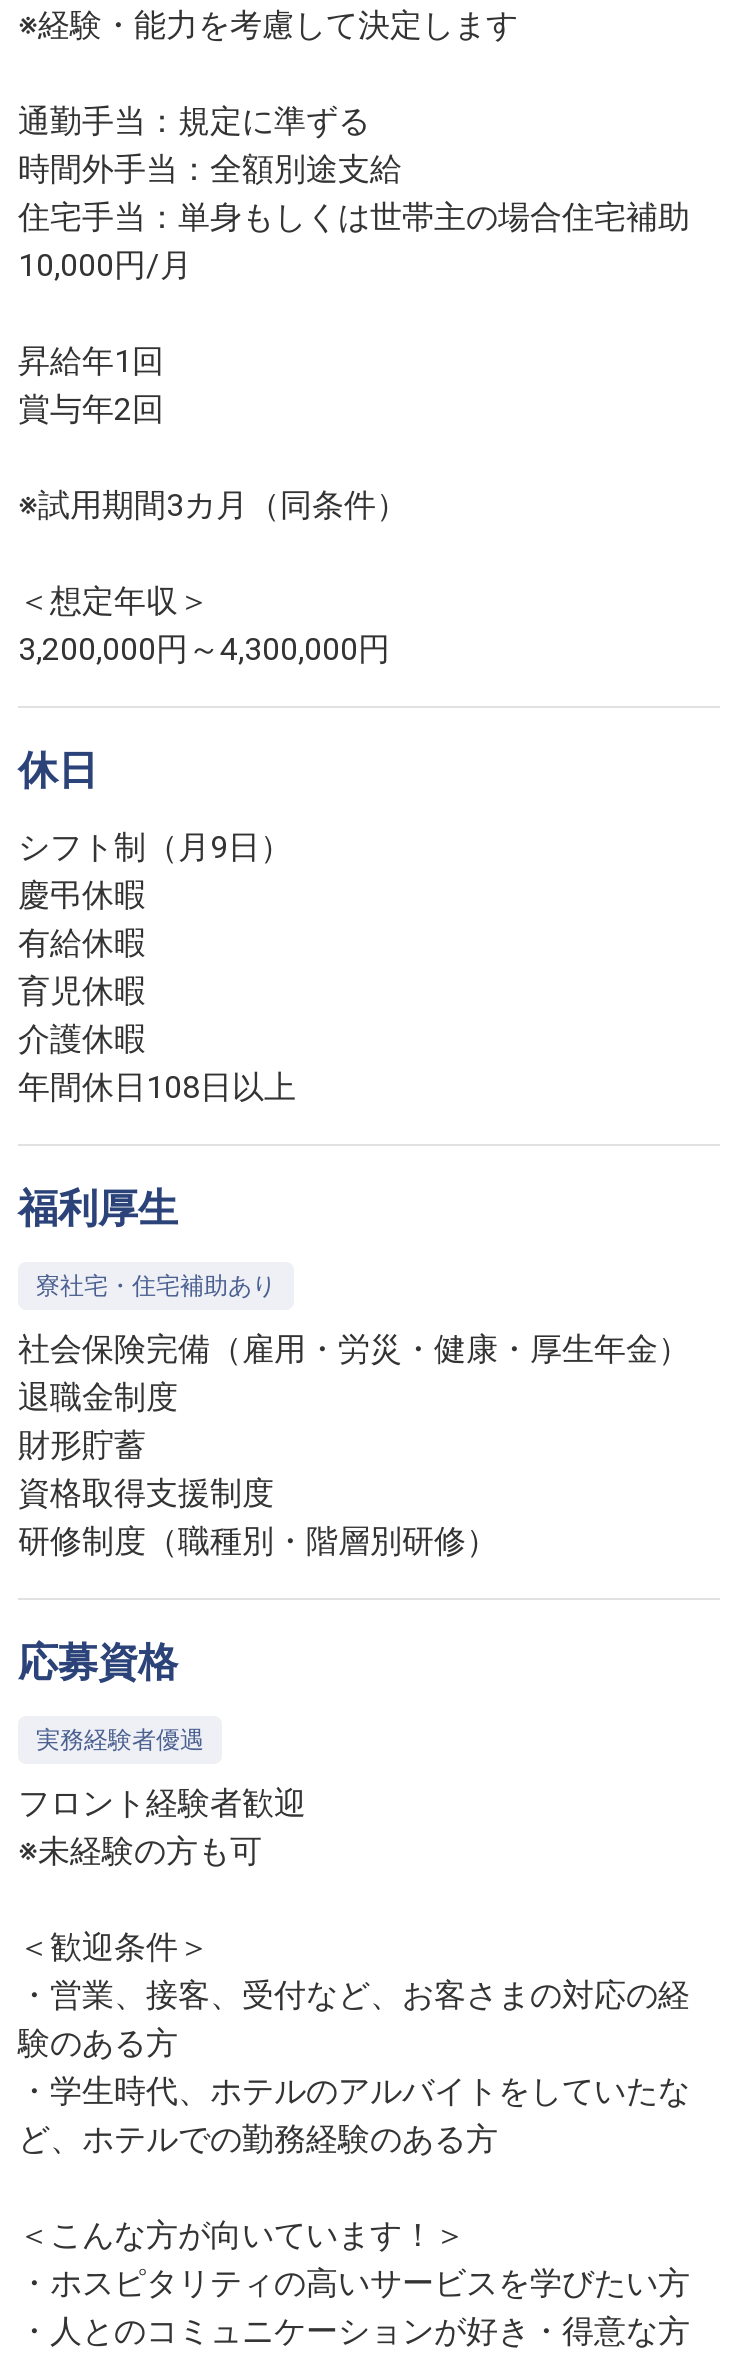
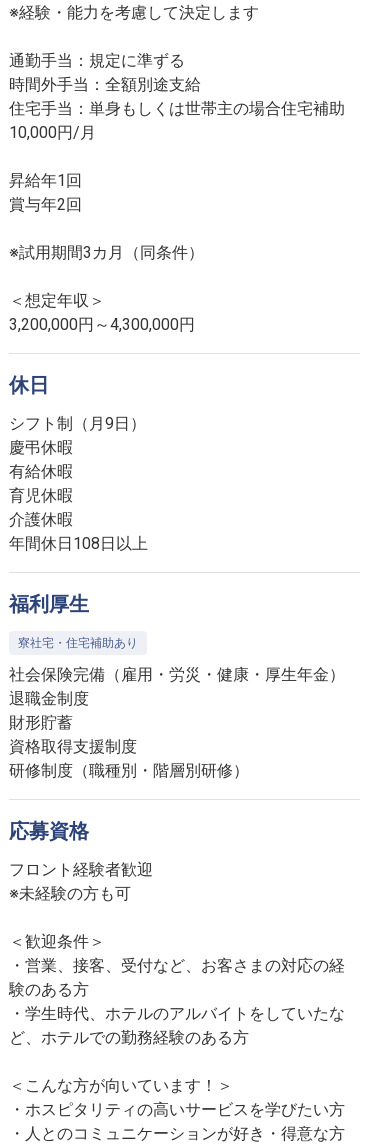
- 実務経験者優遇
